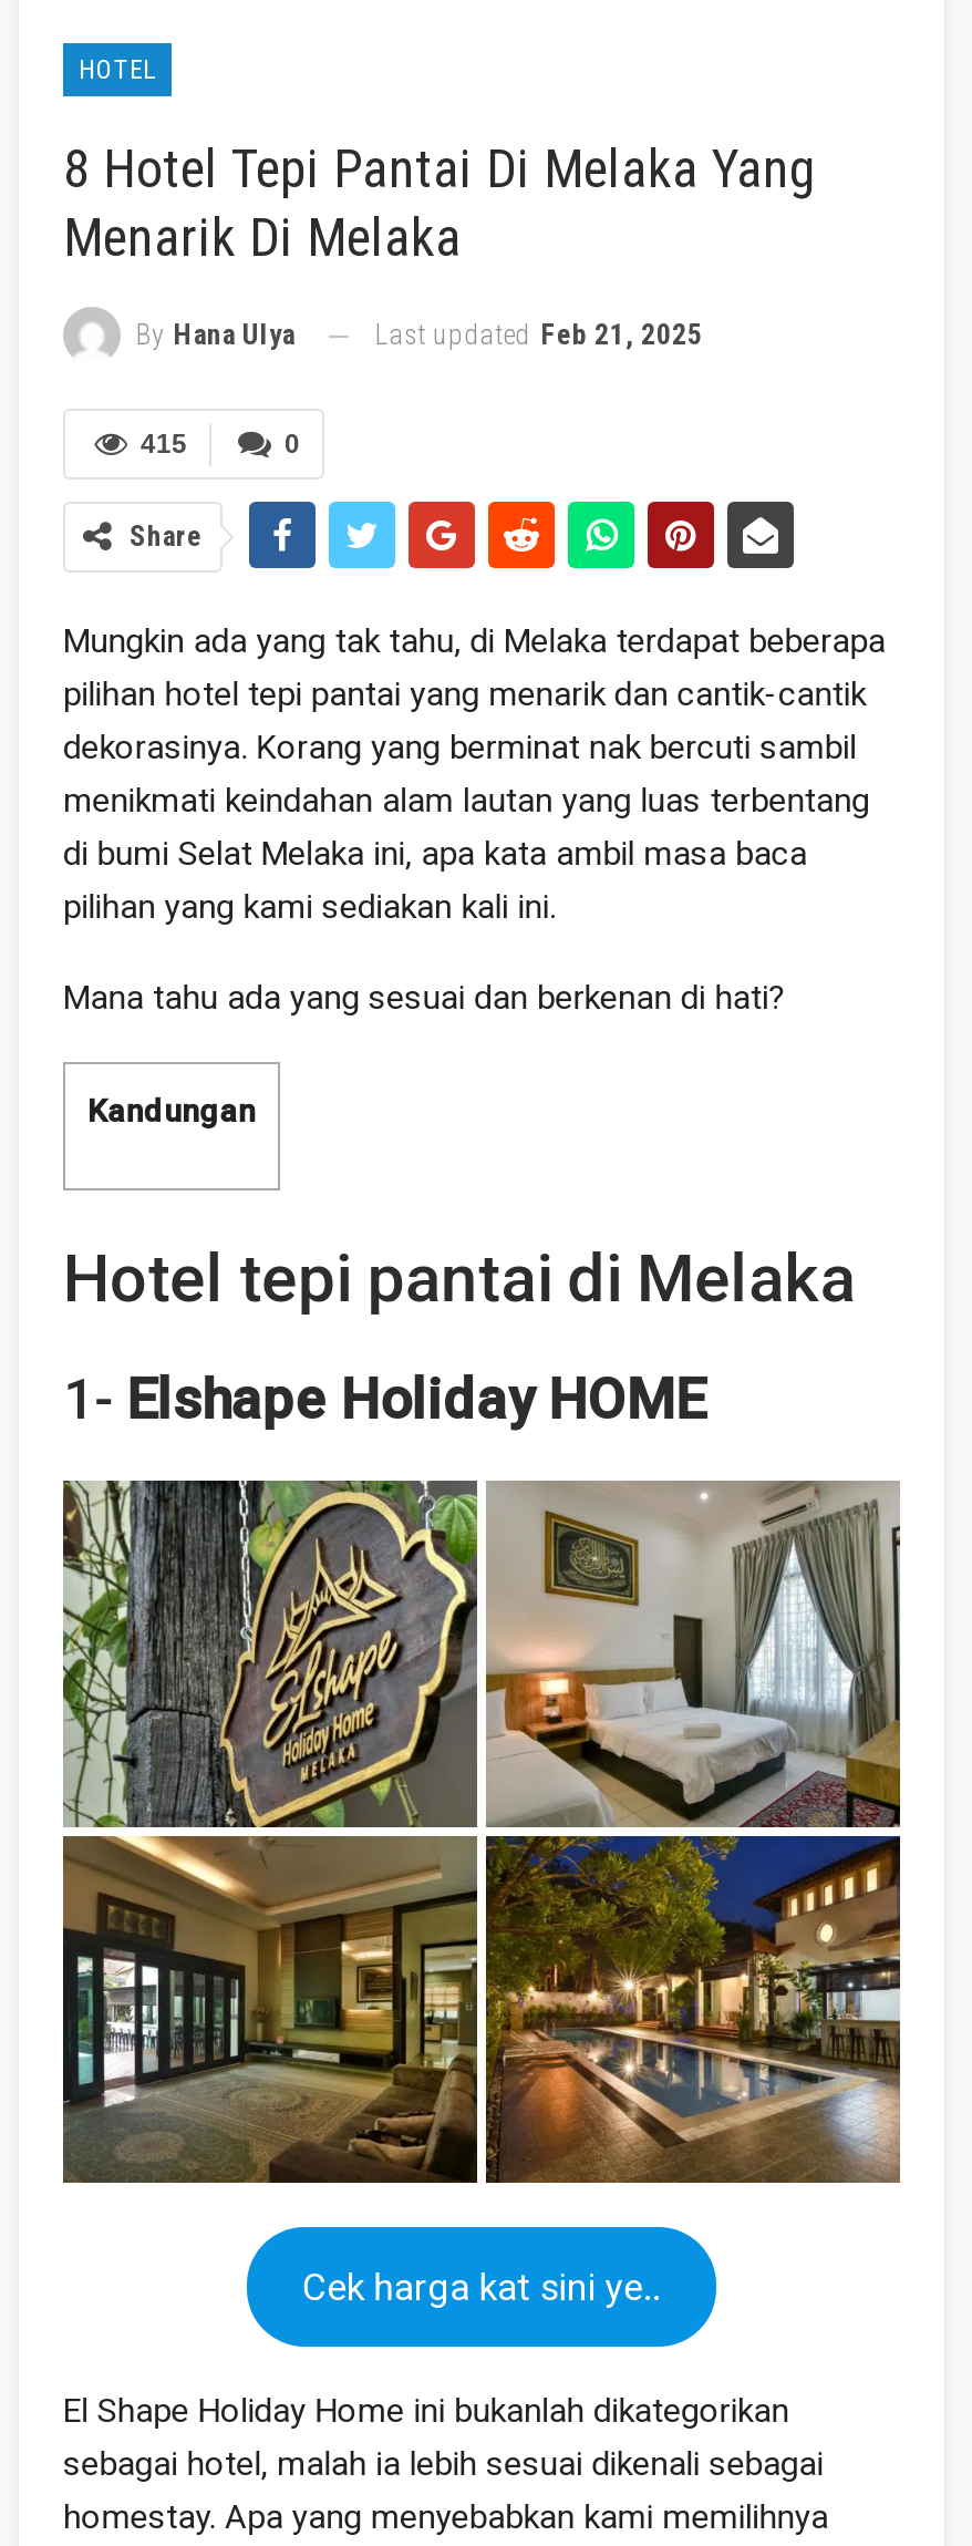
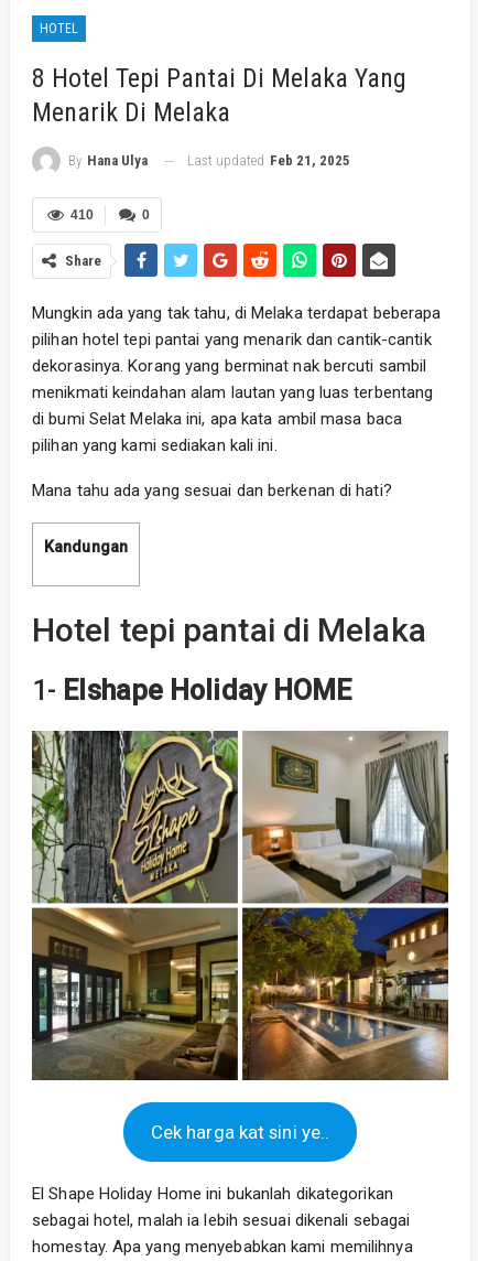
- 415
+ 410
